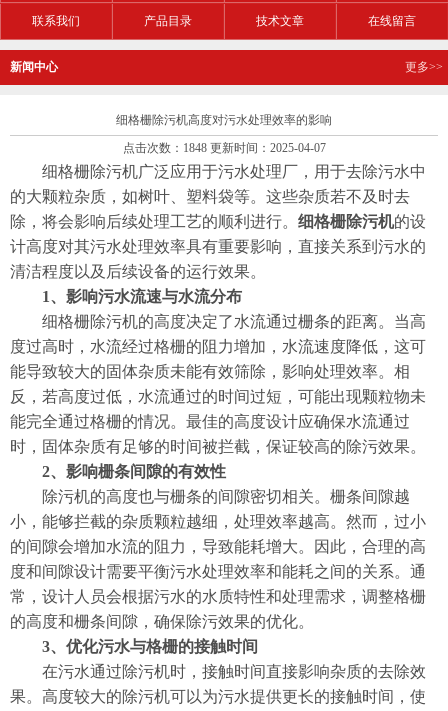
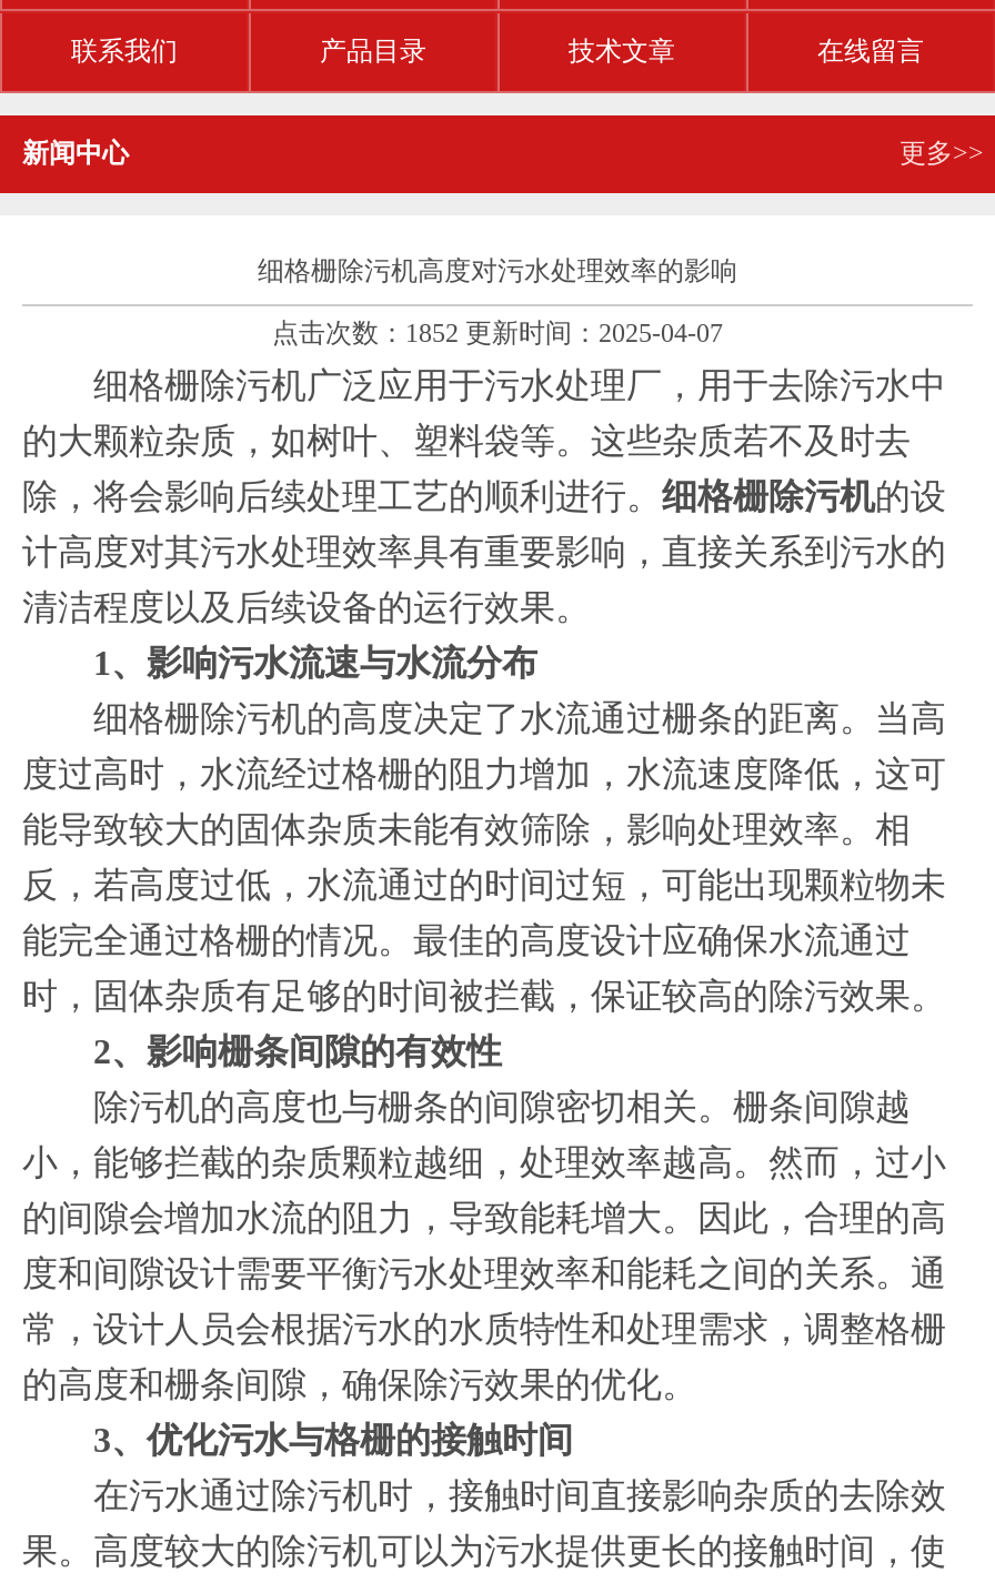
- 点击次数：1848 更新时间：2025-04-07
+ 点击次数：1852 更新时间：2025-04-07
